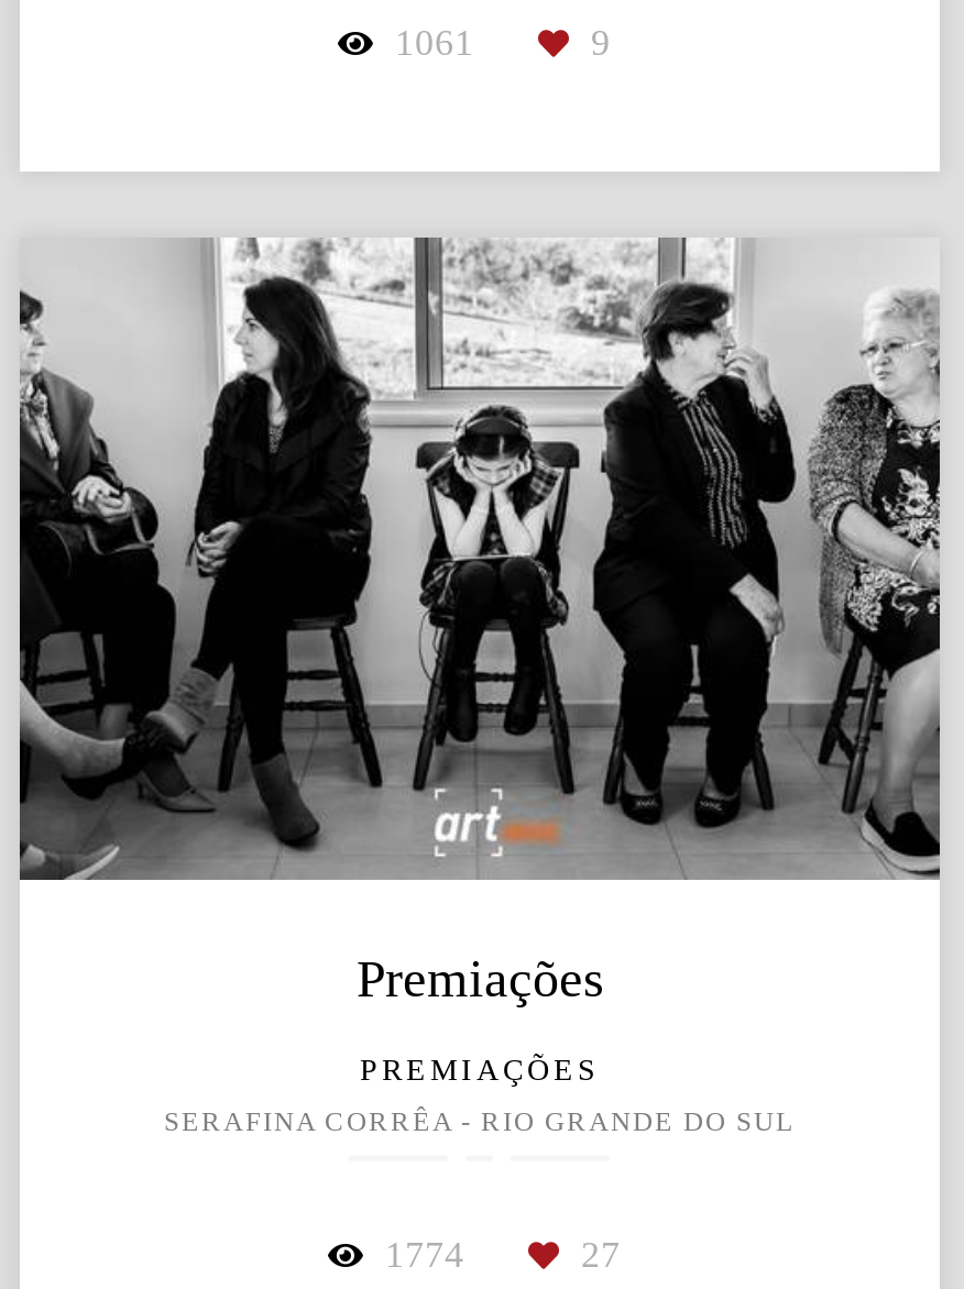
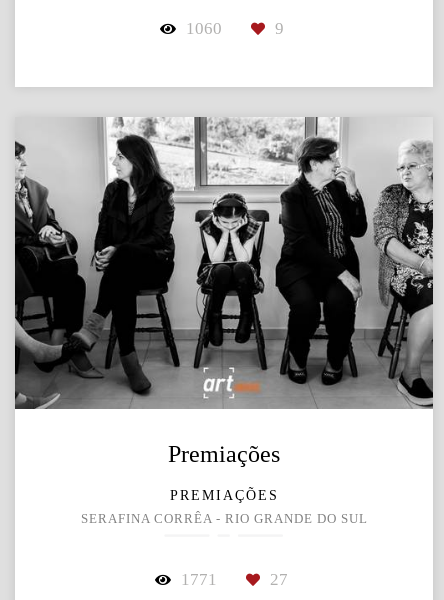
- 1061
+ 1060

- 1774
+ 1771
